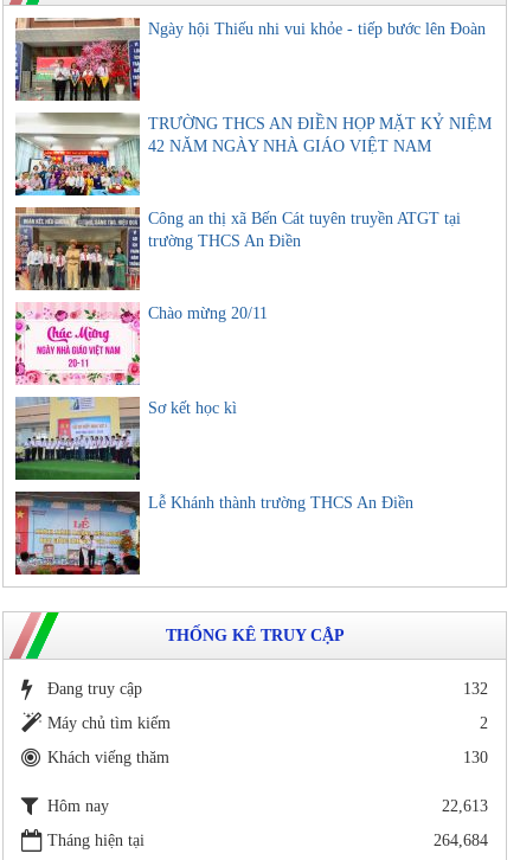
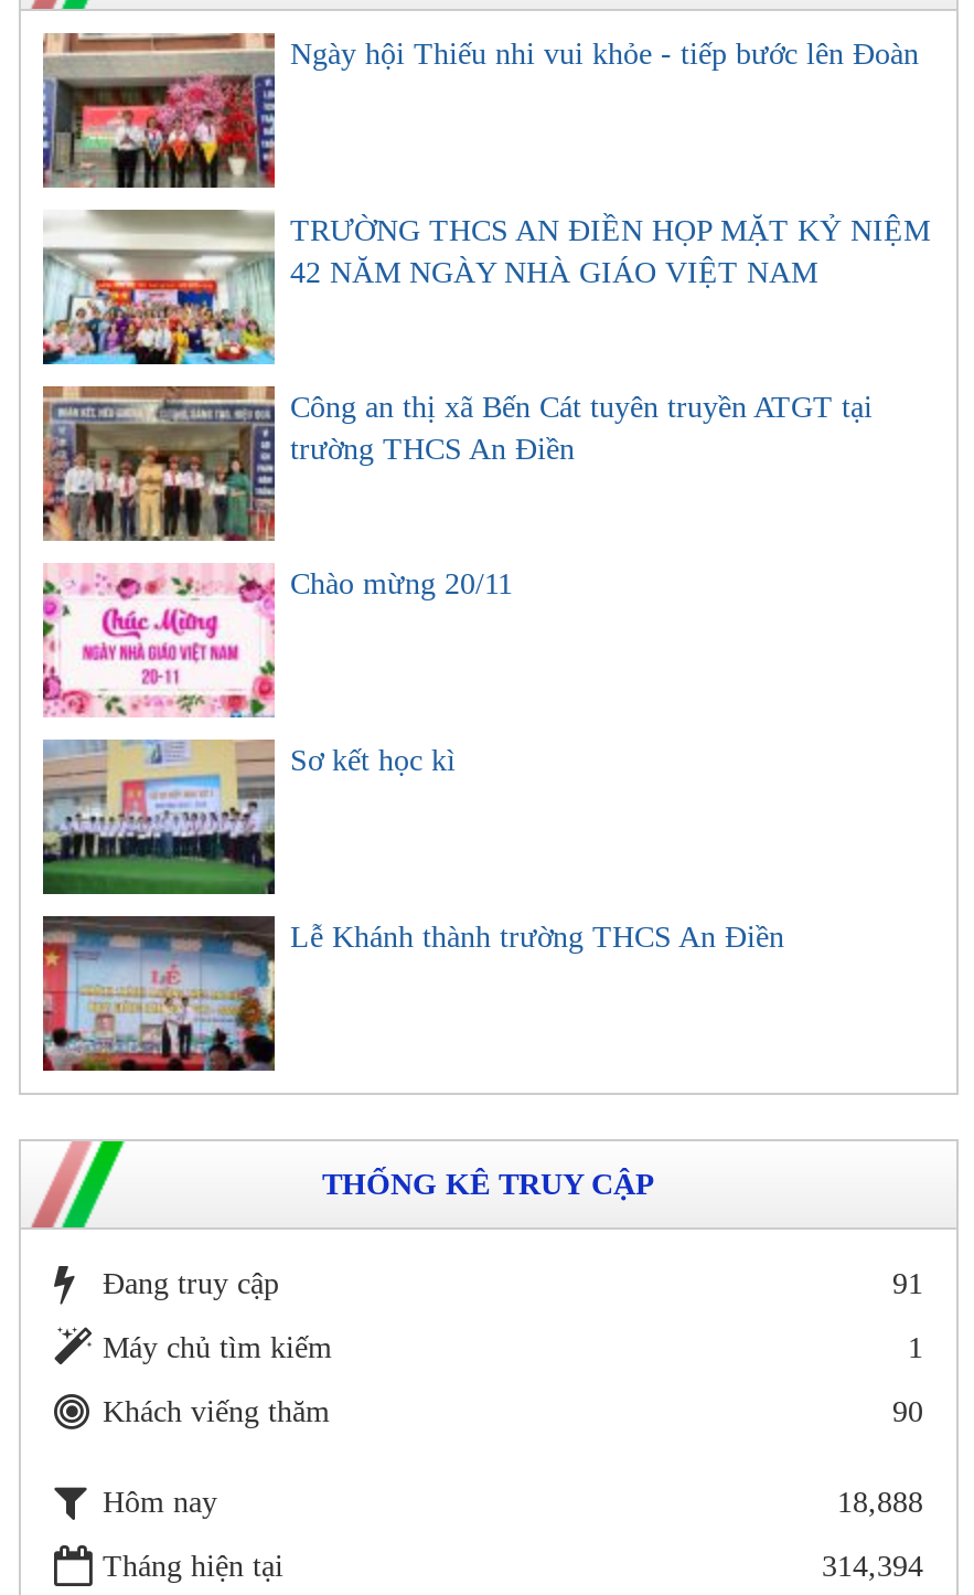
- 132
+ 91

- 2
+ 1

- 130
+ 90

- 22,613
+ 18,888

- 264,684
+ 314,394
